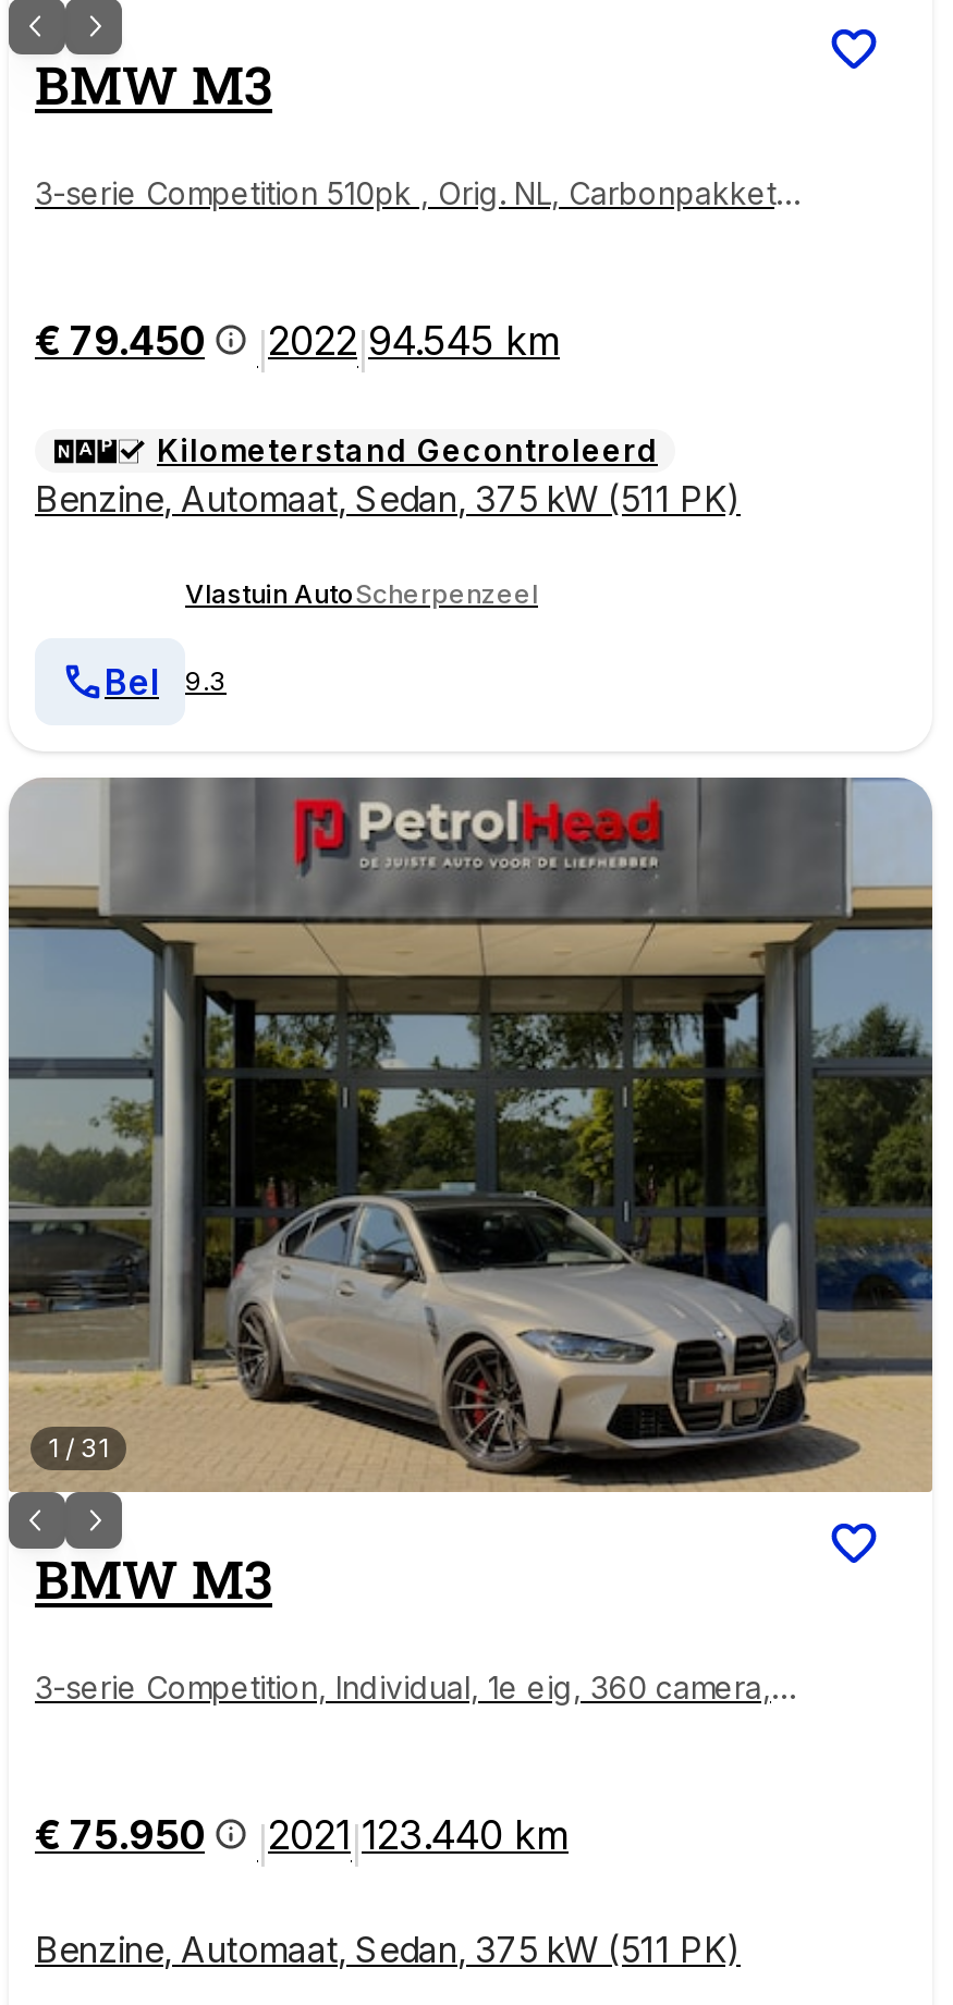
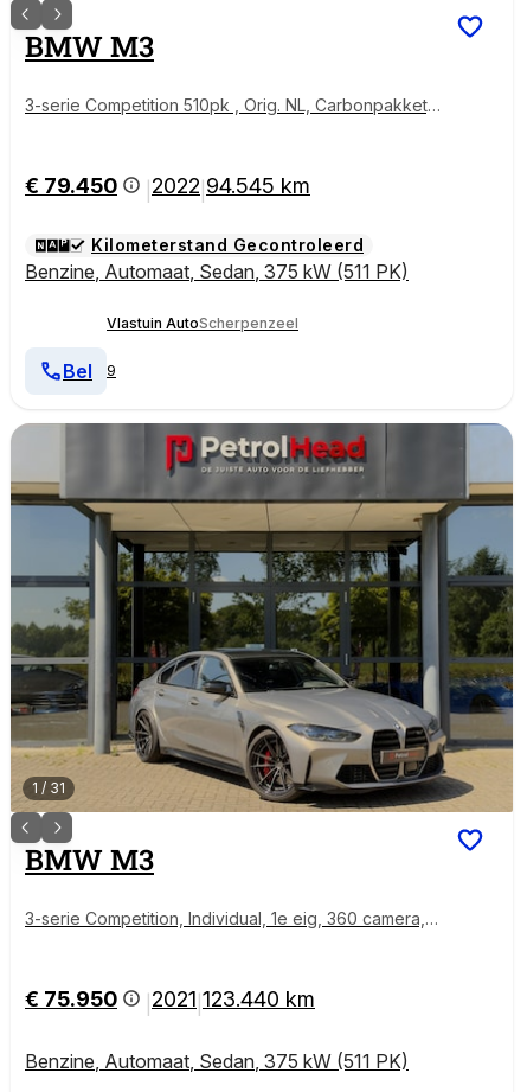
- Bel 9.3
+ Bel 9
